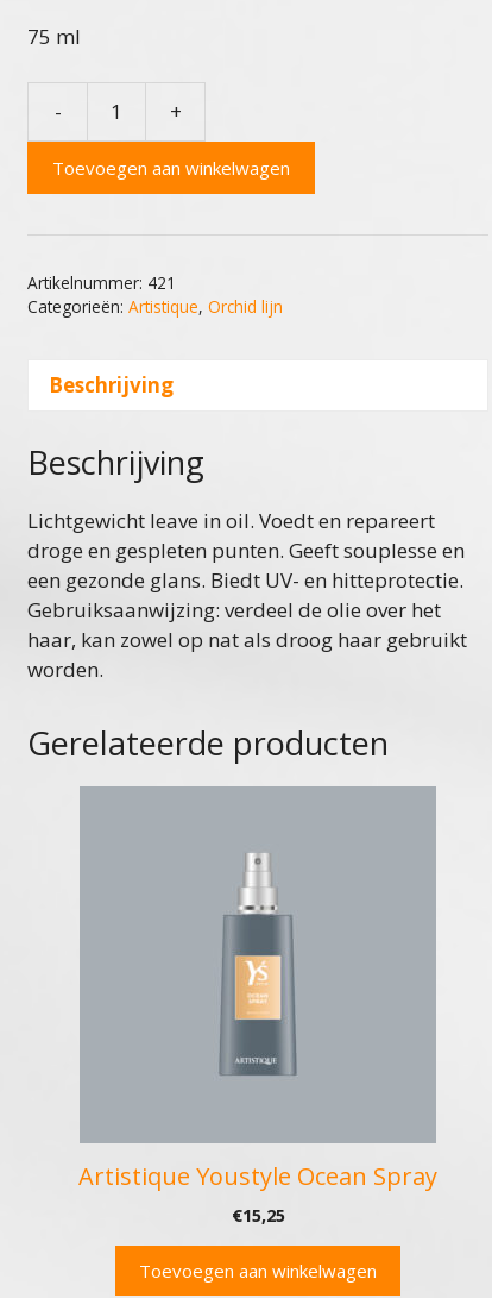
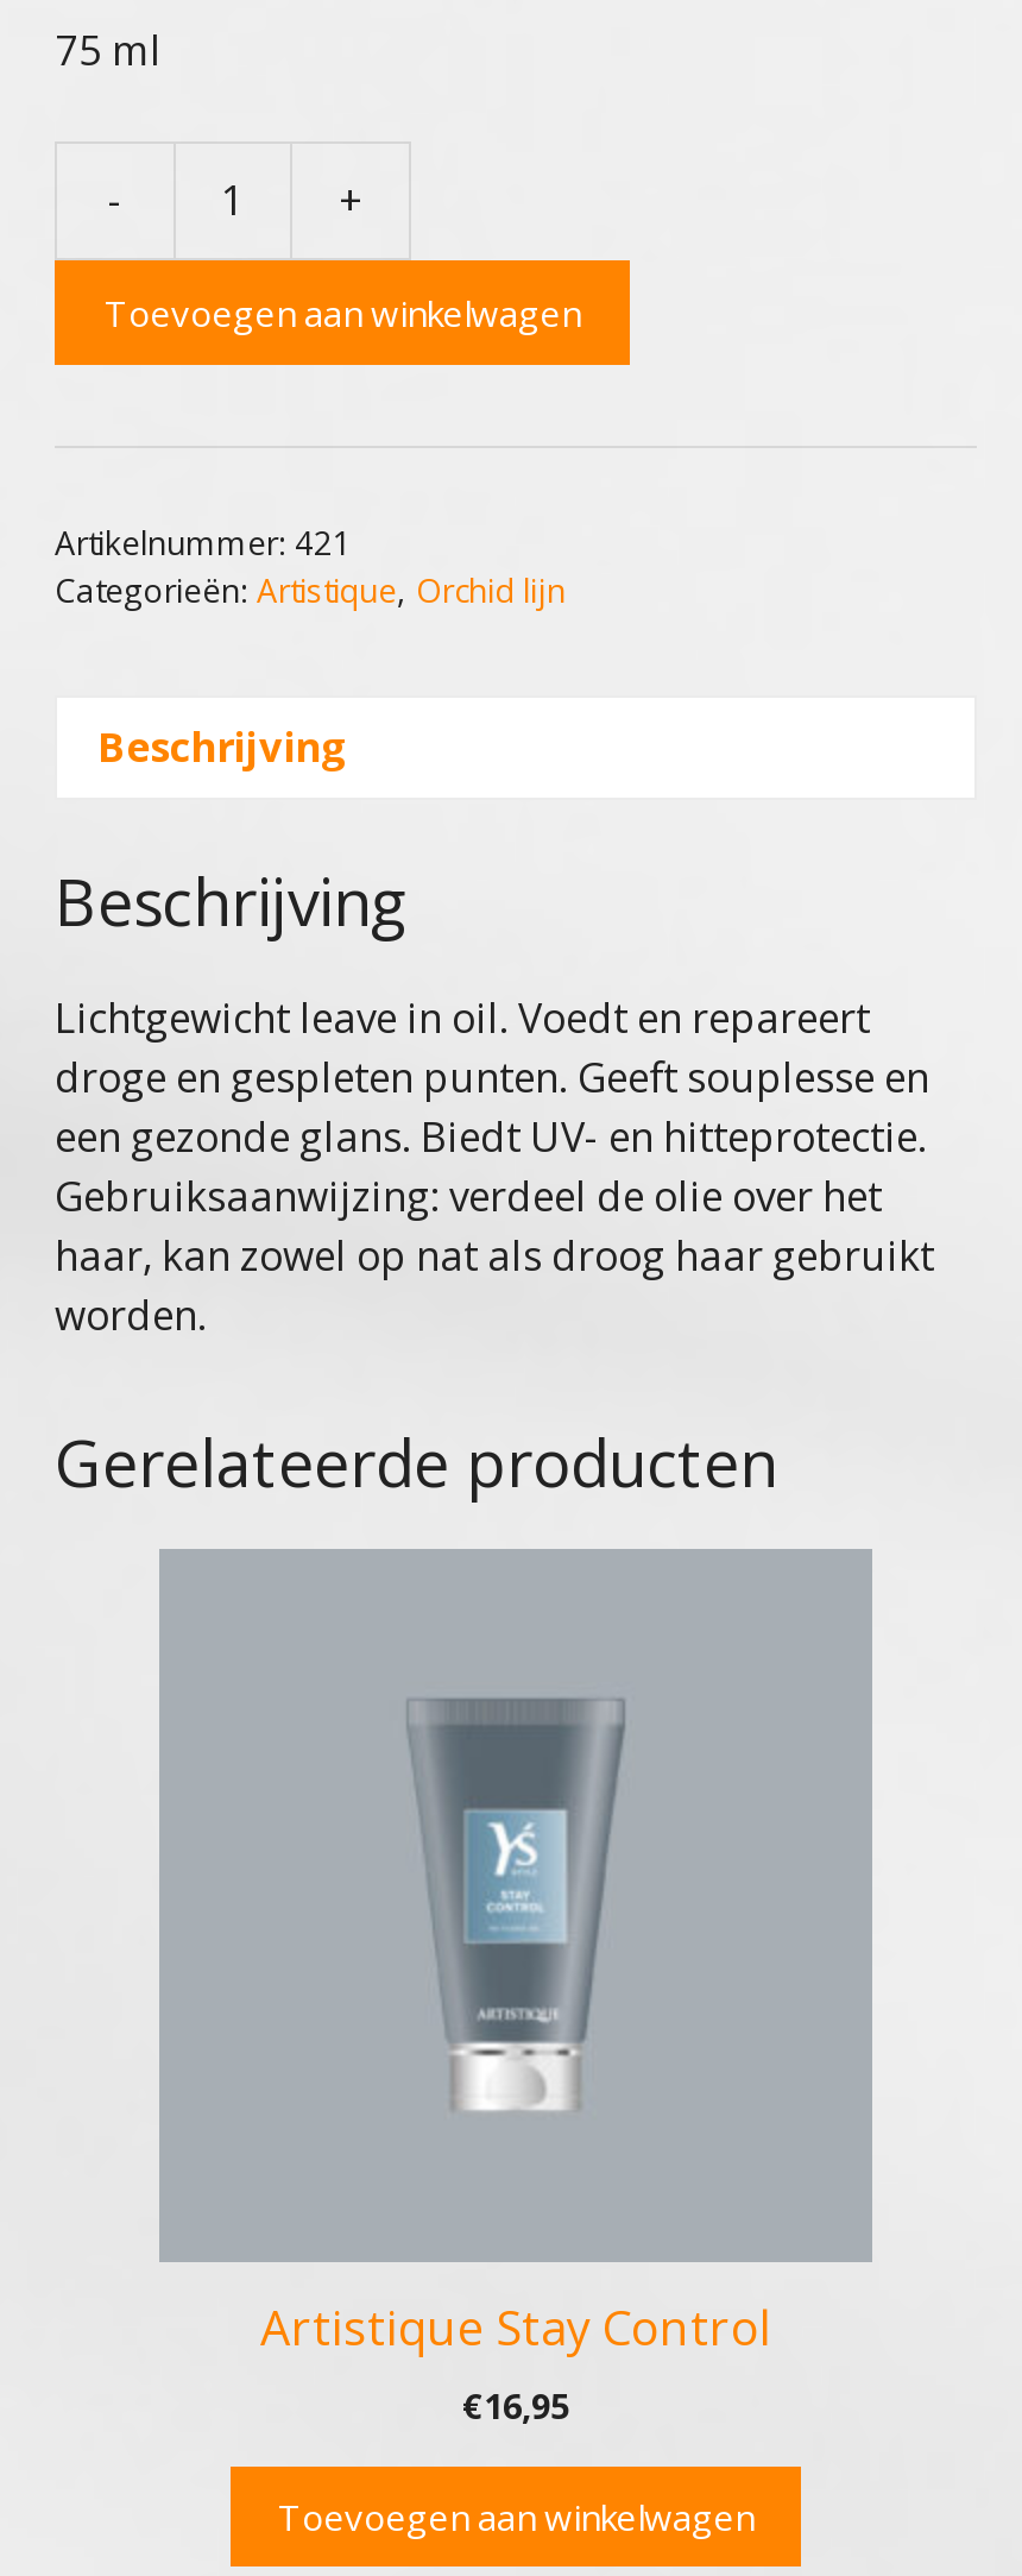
- [image]
+ [image]

- Artistique Youstyle Ocean Spray
- €15,25
+ Artistique Stay Control
+ €16,95
